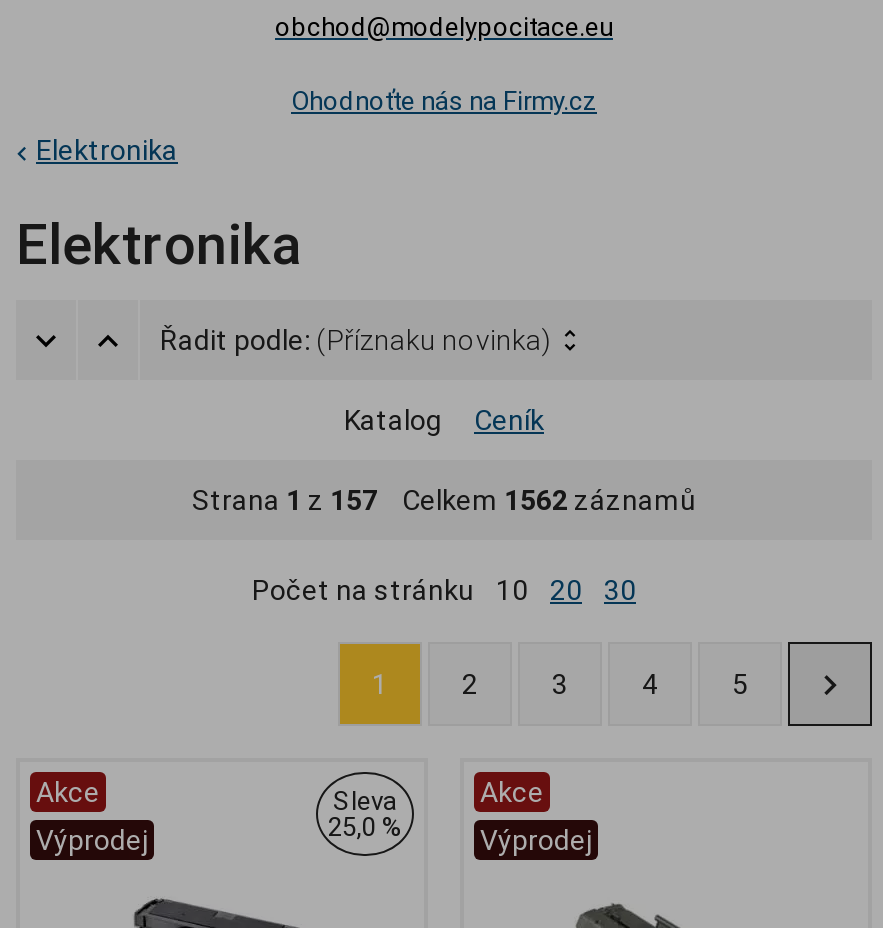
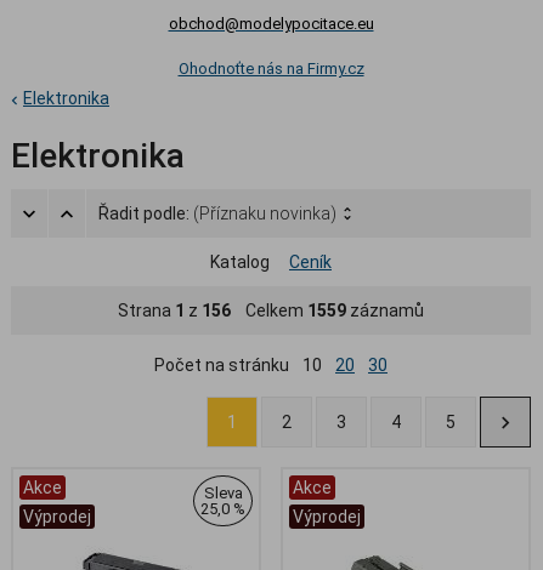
- Strana 1 z 157 Celkem 1562 záznamů
+ Strana 1 z 156 Celkem 1559 záznamů
